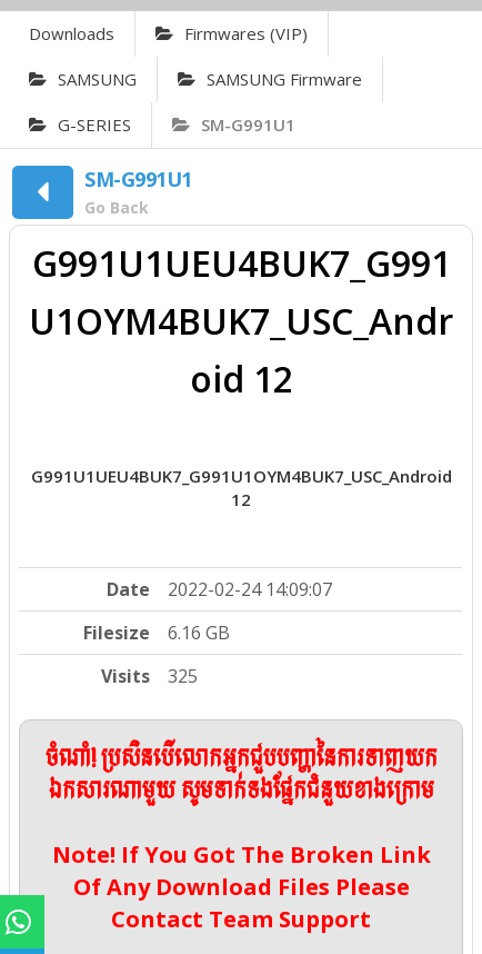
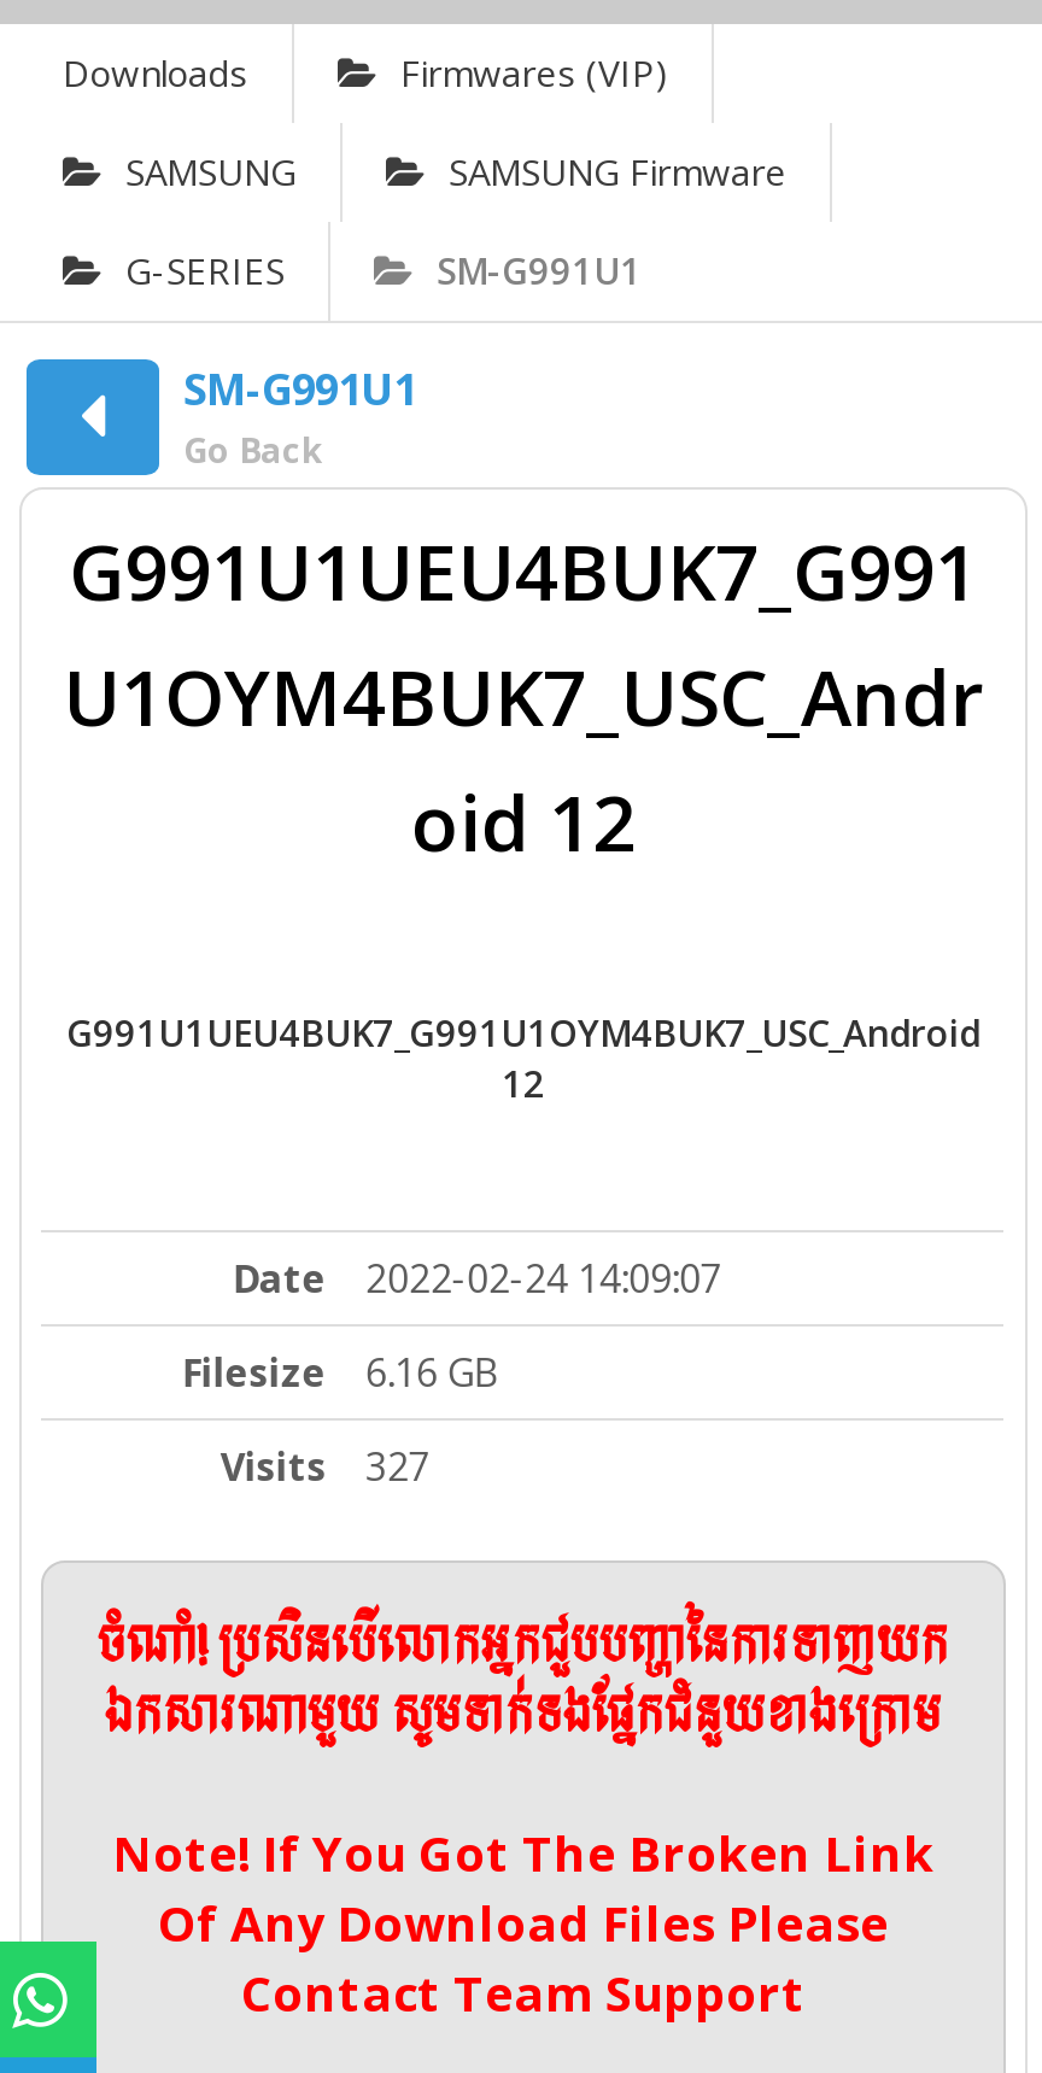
- Visits 325
+ Visits 327
